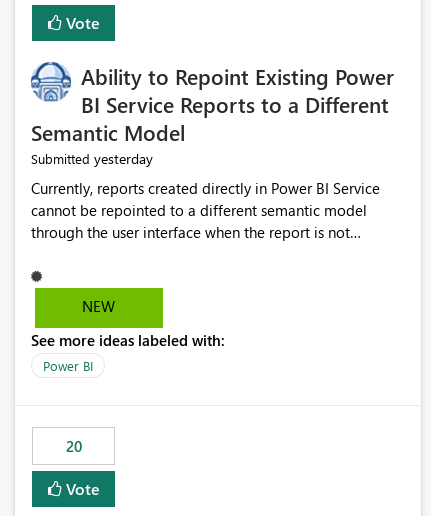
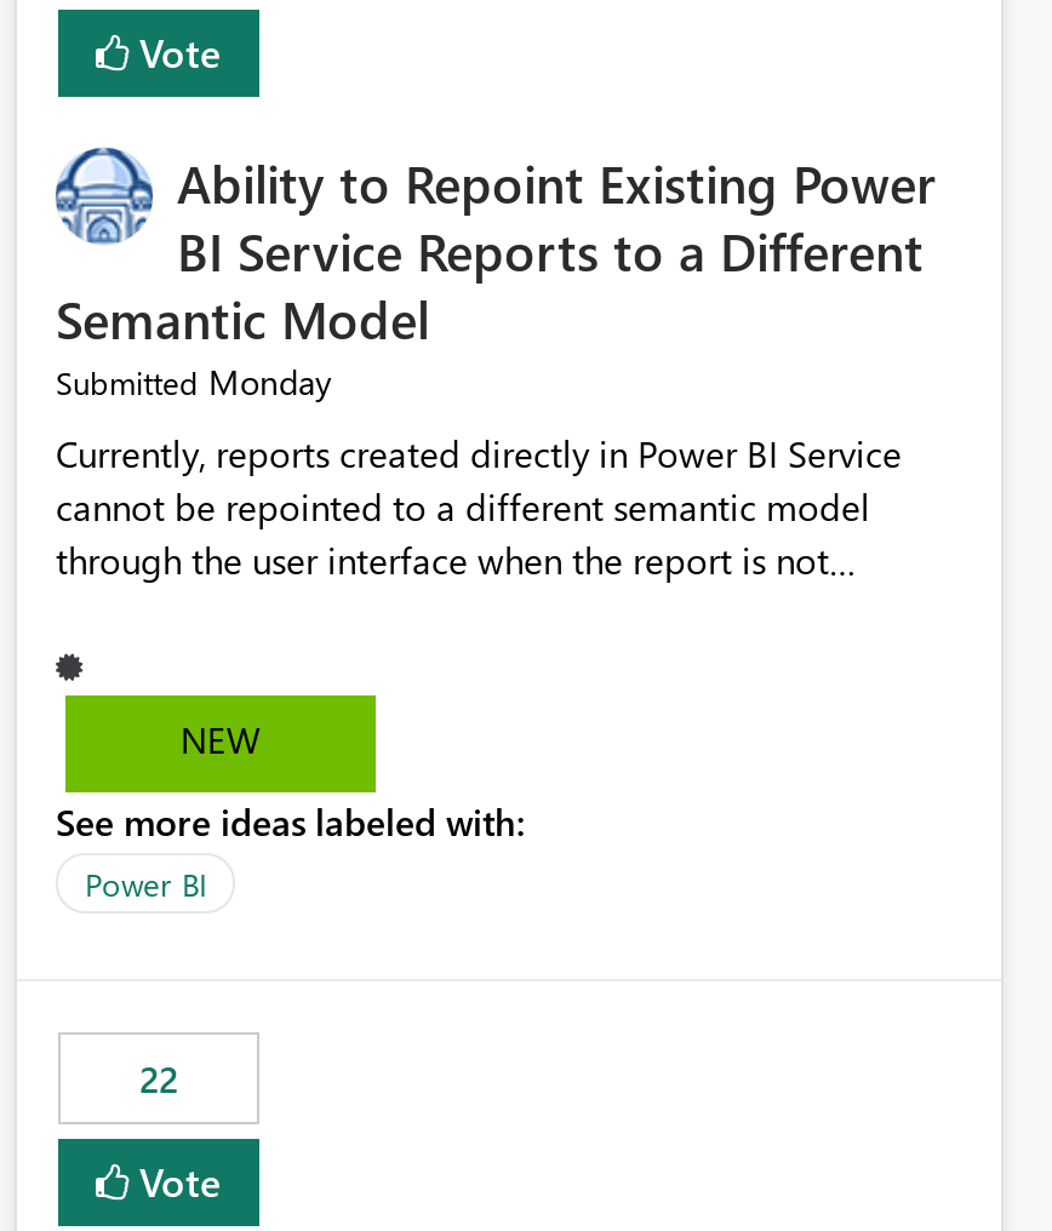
- Submitted yesterday
+ Submitted Monday

- 20
+ 22
